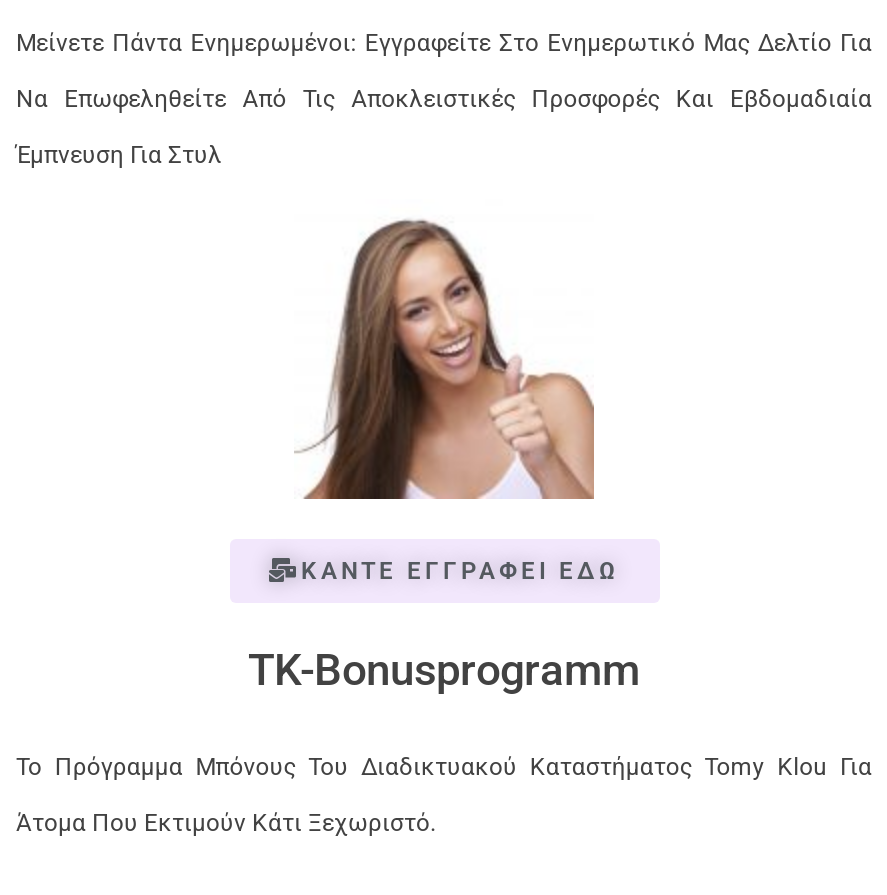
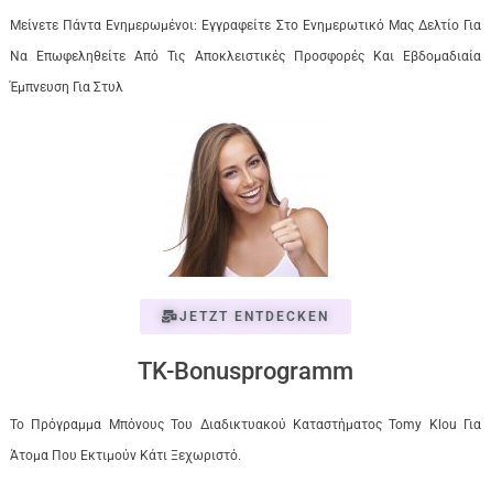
- ΚΑΝΤΕ ΕΓΓΡΑΦΕΙ ΕΔΩ
+ JETZT ENTDECKEN
